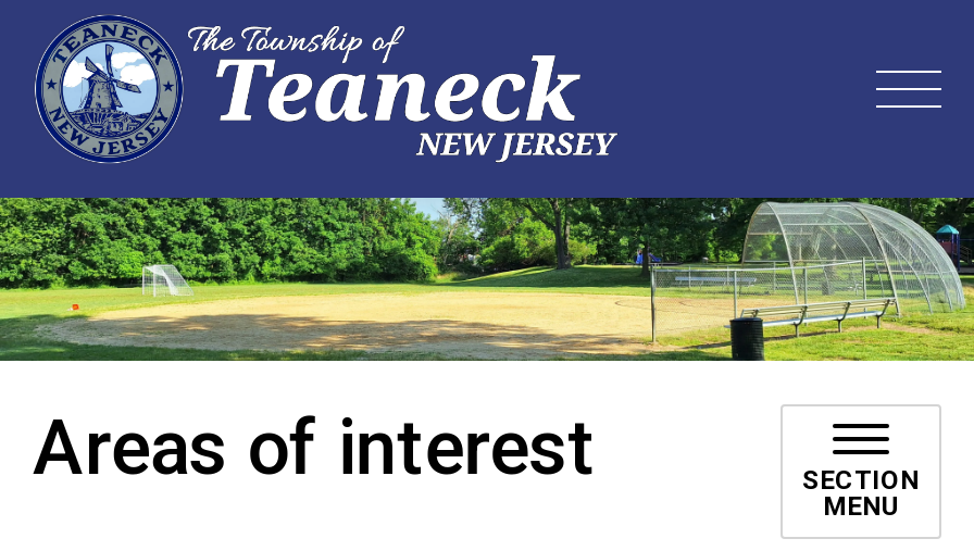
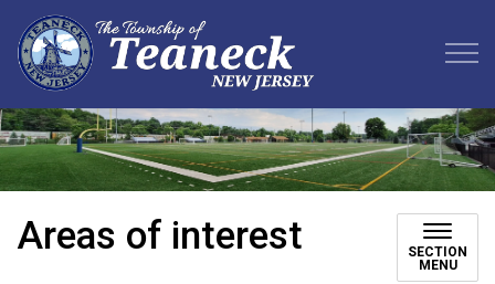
- [image]
+ [image]
